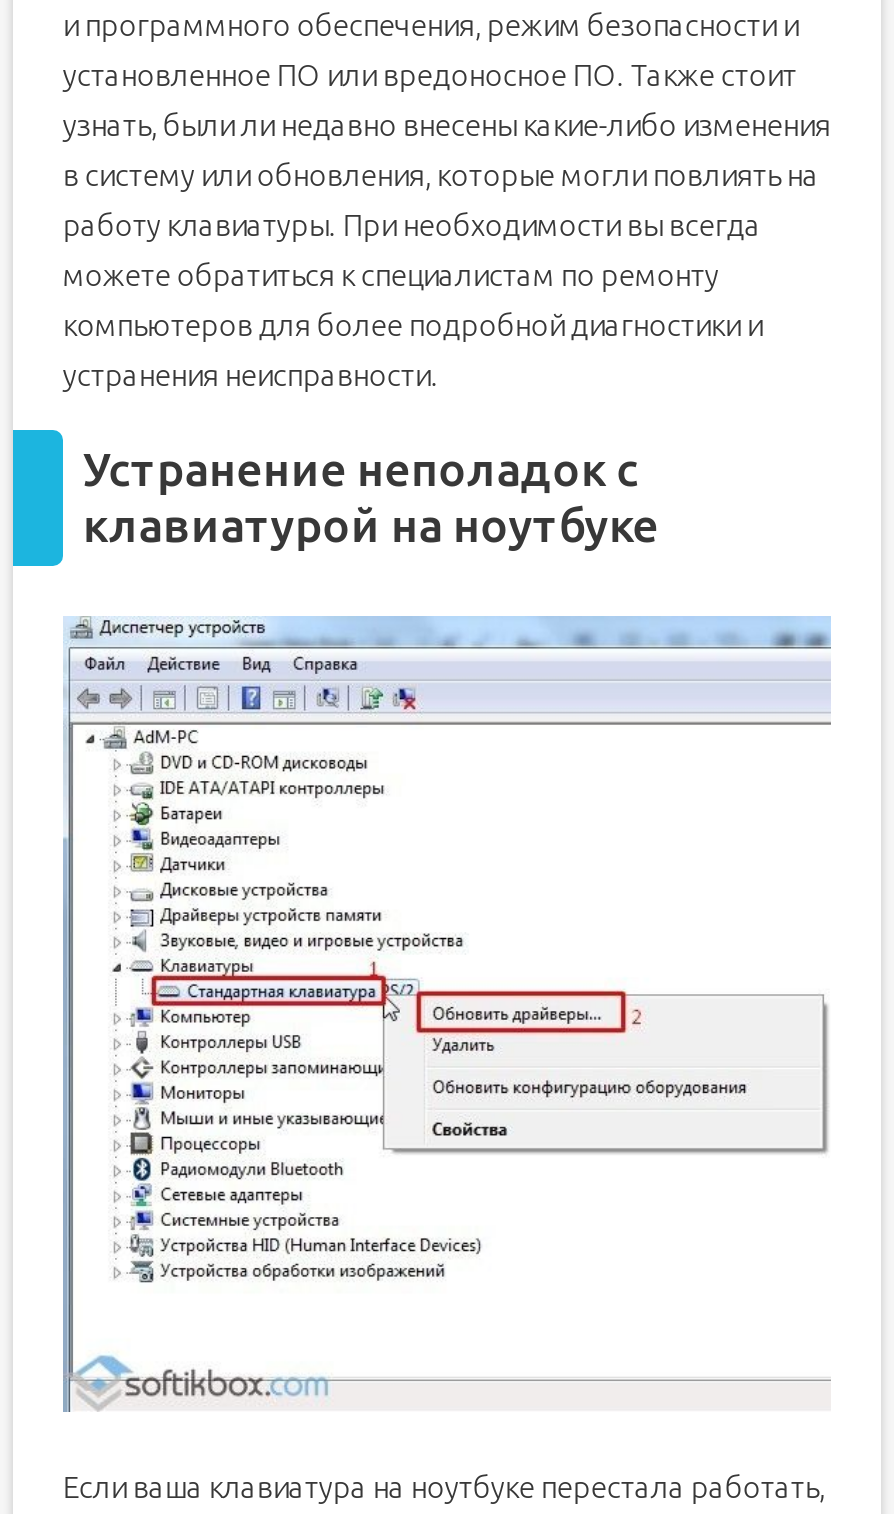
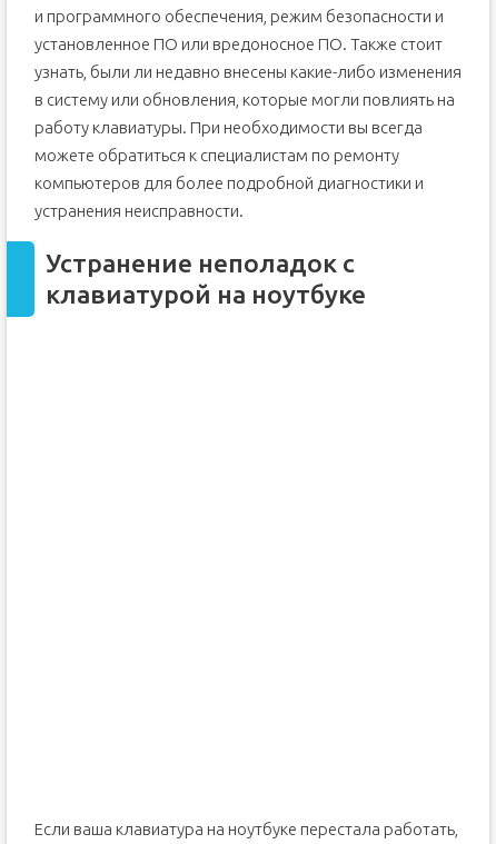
- [image]
